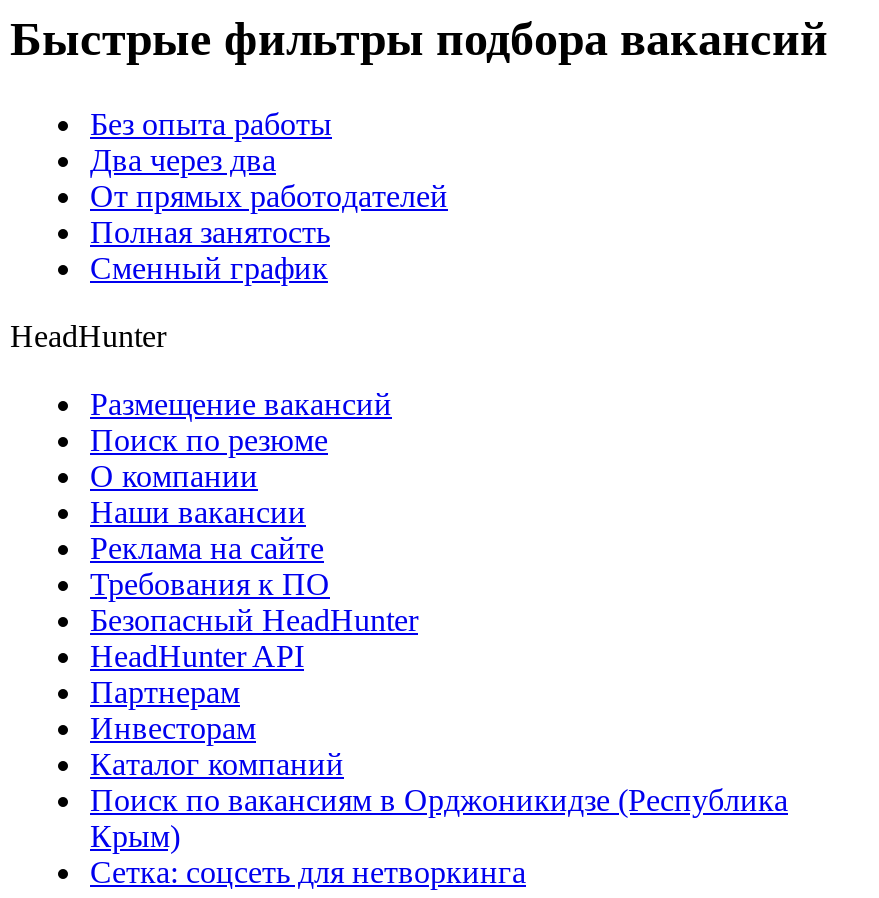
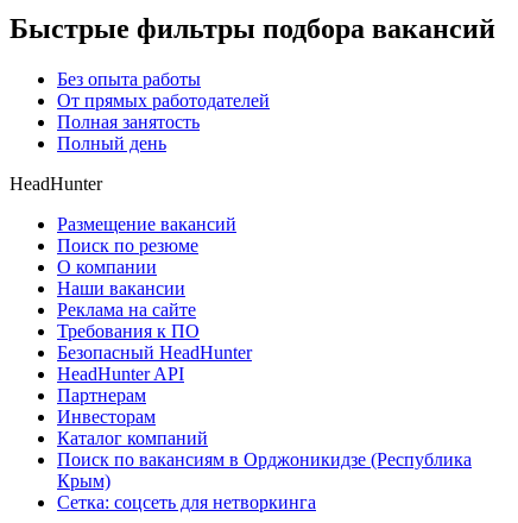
- Два через два

- Сменный график
+ Полный день
